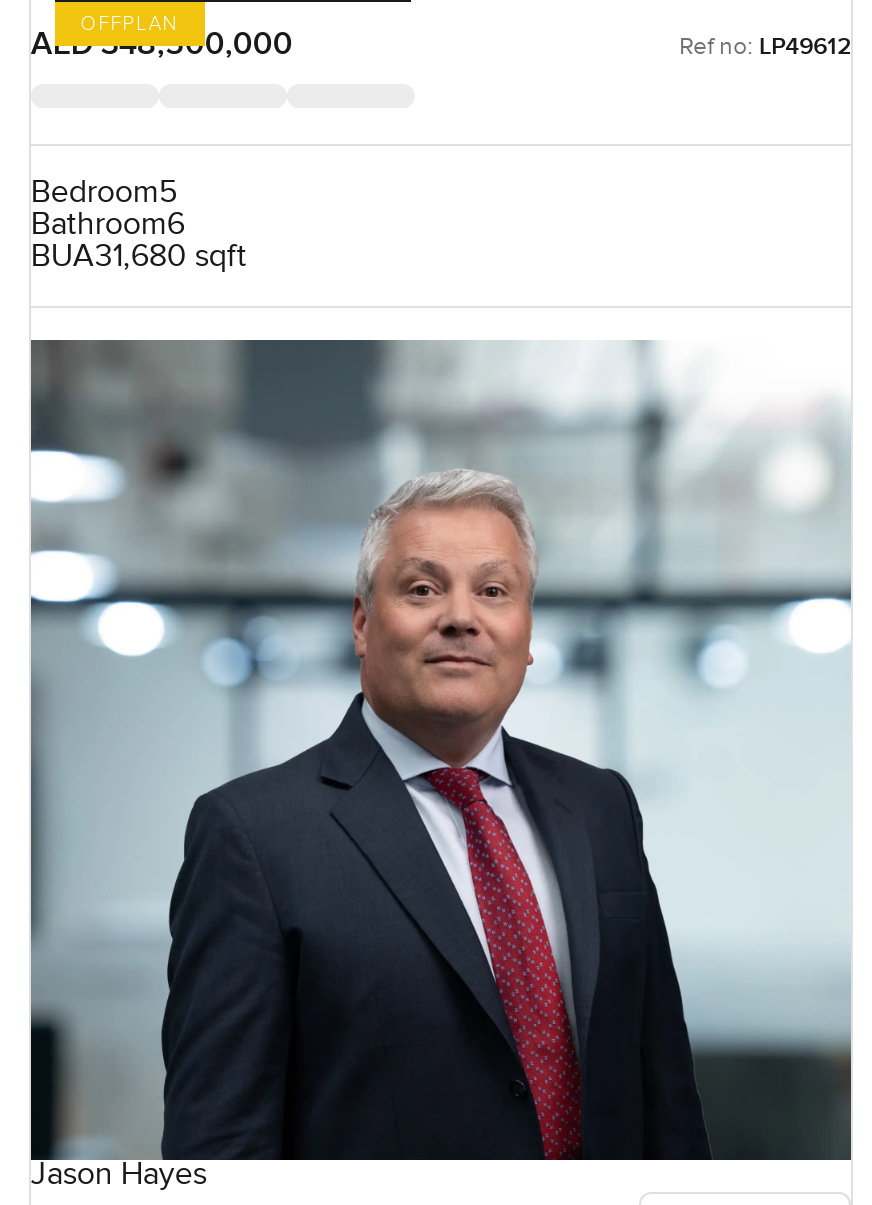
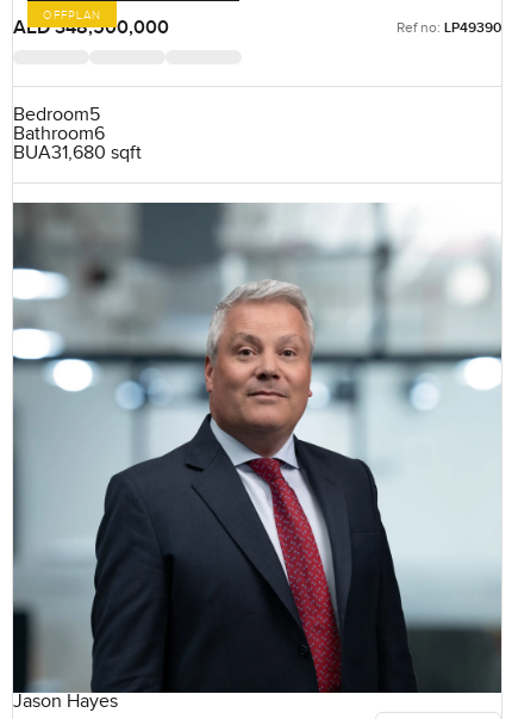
- Ref no: LP49612
+ Ref no: LP49390
